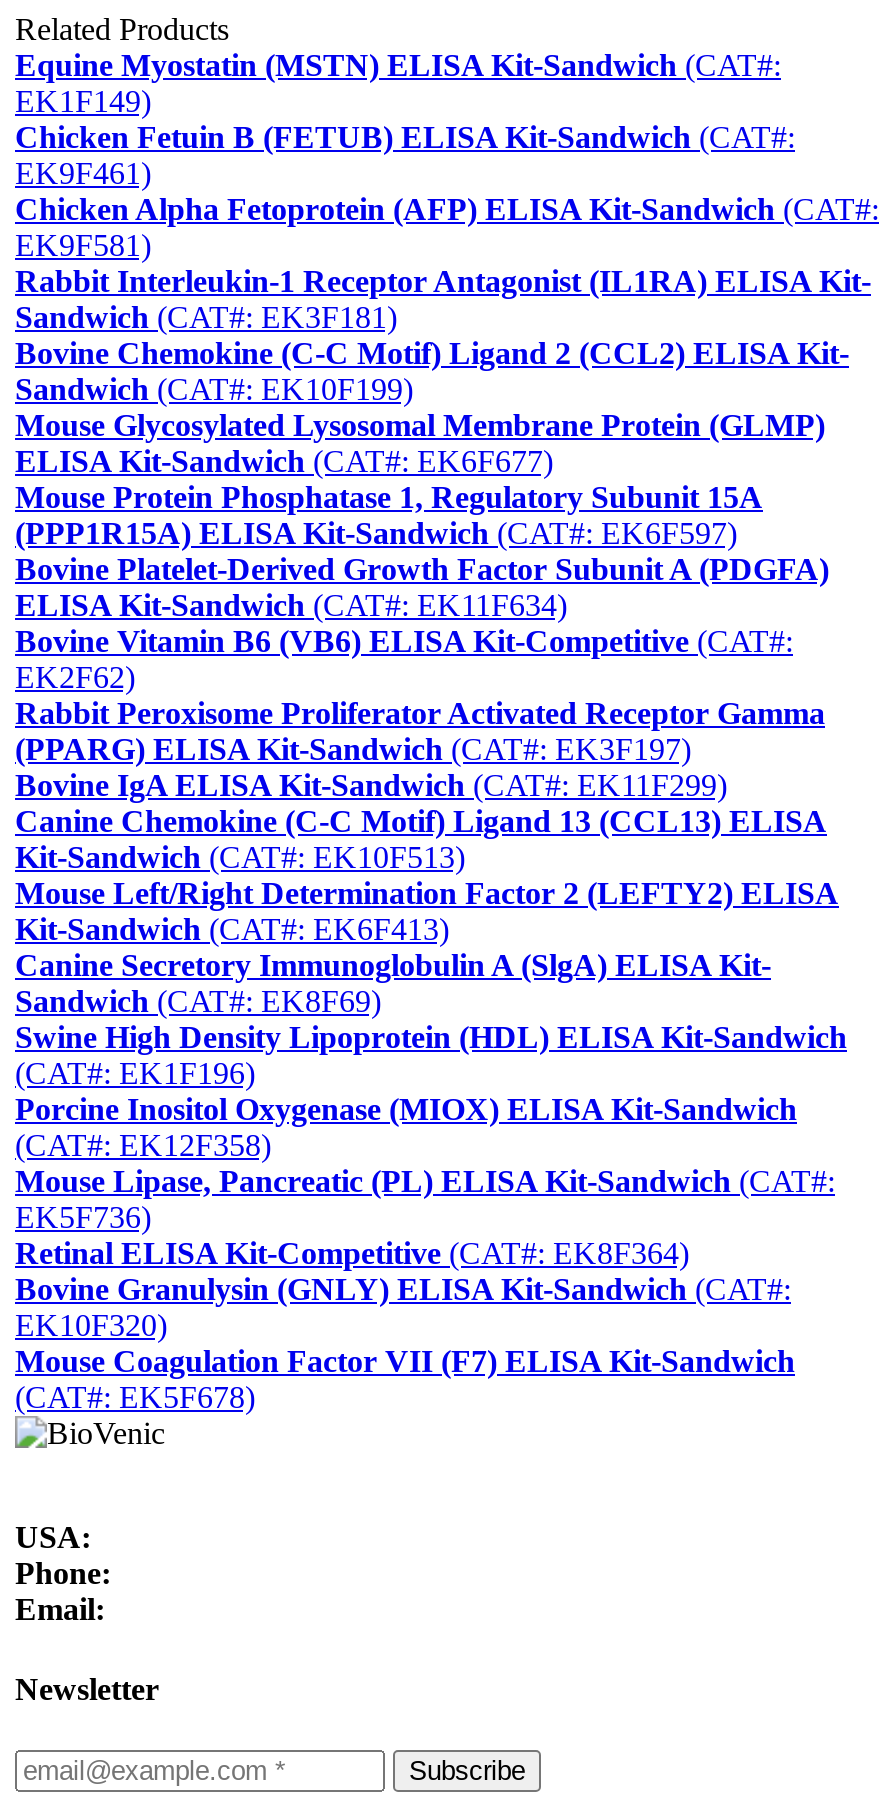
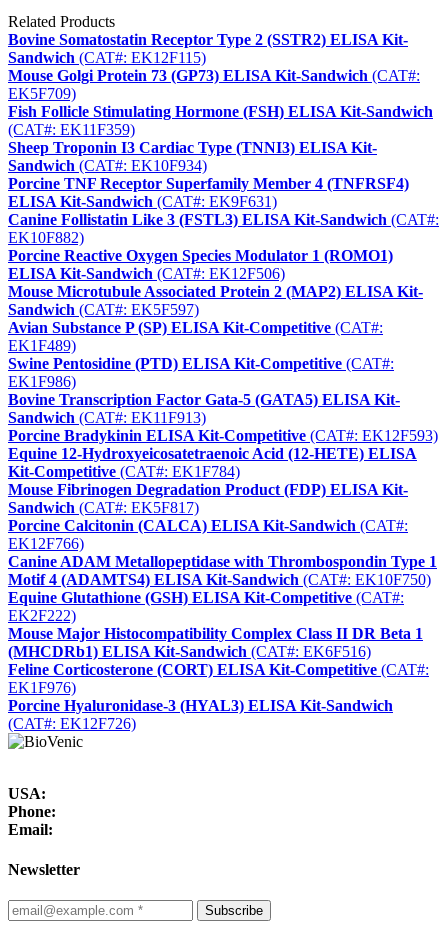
- Equine Myostatin (MSTN) ELISA Kit-Sandwich (CAT#:
- EK1F149)
- Chicken Fetuin B (FETUB) ELISA Kit-Sandwich (CAT#:
- EK9F461)
- Chicken Alpha Fetoprotein (AFP) ELISA Kit-Sandwich (CAT#:
- EK9F581)
- Rabbit Interleukin-1 Receptor Antagonist (IL1RA) ELISA Kit-
- Sandwich (CAT#: EK3F181)
- Bovine Chemokine (C-C Motif) Ligand 2 (CCL2) ELISA Kit-
- Sandwich (CAT#: EK10F199)
- Mouse Glycosylated Lysosomal Membrane Protein (GLMP)
- ELISA Kit-Sandwich (CAT#: EK6F677)
- Mouse Protein Phosphatase 1, Regulatory Subunit 15A
- (PPP1R15A) ELISA Kit-Sandwich (CAT#: EK6F597)
- Bovine Platelet-Derived Growth Factor Subunit A (PDGFA)
- ELISA Kit-Sandwich (CAT#: EK11F634)
- Bovine Vitamin B6 (VB6) ELISA Kit-Competitive (CAT#:
- EK2F62)
- Rabbit Peroxisome Proliferator Activated Receptor Gamma
- (PPARG) ELISA Kit-Sandwich (CAT#: EK3F197)
- Bovine IgA ELISA Kit-Sandwich (CAT#: EK11F299)
- Canine Chemokine (C-C Motif) Ligand 13 (CCL13) ELISA
- Kit-Sandwich (CAT#: EK10F513)
- Mouse Left/Right Determination Factor 2 (LEFTY2) ELISA
- Kit-Sandwich (CAT#: EK6F413)
- Canine Secretory Immunoglobulin A (SlgA) ELISA Kit-
- Sandwich (CAT#: EK8F69)
- Swine High Density Lipoprotein (HDL) ELISA Kit-Sandwich
- (CAT#: EK1F196)
- Porcine Inositol Oxygenase (MIOX) ELISA Kit-Sandwich
- (CAT#: EK12F358)
- Mouse Lipase, Pancreatic (PL) ELISA Kit-Sandwich (CAT#:
- EK5F736)
- Retinal ELISA Kit-Competitive (CAT#: EK8F364)
- Bovine Granulysin (GNLY) ELISA Kit-Sandwich (CAT#:
- EK10F320)
- Mouse Coagulation Factor VII (F7) ELISA Kit-Sandwich
- (CAT#: EK5F678)
+ Bovine Somatostatin Receptor Type 2 (SSTR2) ELISA Kit-
+ Sandwich (CAT#: EK12F115)
+ Mouse Golgi Protein 73 (GP73) ELISA Kit-Sandwich (CAT#:
+ EK5F709)
+ Fish Follicle Stimulating Hormone (FSH) ELISA Kit-Sandwich
+ (CAT#: EK11F359)
+ Sheep Troponin I3 Cardiac Type (TNNI3) ELISA Kit-
+ Sandwich (CAT#: EK10F934)
+ Porcine TNF Receptor Superfamily Member 4 (TNFRSF4)
+ ELISA Kit-Sandwich (CAT#: EK9F631)
+ Canine Follistatin Like 3 (FSTL3) ELISA Kit-Sandwich (CAT#:
+ EK10F882)
+ Porcine Reactive Oxygen Species Modulator 1 (ROMO1)
+ ELISA Kit-Sandwich (CAT#: EK12F506)
+ Mouse Microtubule Associated Protein 2 (MAP2) ELISA Kit-
+ Sandwich (CAT#: EK5F597)
+ Avian Substance P (SP) ELISA Kit-Competitive (CAT#:
+ EK1F489)
+ Swine Pentosidine (PTD) ELISA Kit-Competitive (CAT#:
+ EK1F986)
+ Bovine Transcription Factor Gata-5 (GATA5) ELISA Kit-
+ Sandwich (CAT#: EK11F913)
+ Porcine Bradykinin ELISA Kit-Competitive (CAT#: EK12F593)
+ Equine 12-Hydroxyeicosatetraenoic Acid (12-HETE) ELISA
+ Kit-Competitive (CAT#: EK1F784)
+ Mouse Fibrinogen Degradation Product (FDP) ELISA Kit-
+ Sandwich (CAT#: EK5F817)
+ Porcine Calcitonin (CALCA) ELISA Kit-Sandwich (CAT#:
+ EK12F766)
+ Canine ADAM Metallopeptidase with Thrombospondin Type 1
+ Motif 4 (ADAMTS4) ELISA Kit-Sandwich (CAT#: EK10F750)
+ Equine Glutathione (GSH) ELISA Kit-Competitive (CAT#:
+ EK2F222)
+ Mouse Major Histocompatibility Complex Class II DR Beta 1
+ (MHCDRb1) ELISA Kit-Sandwich (CAT#: EK6F516)
+ Feline Corticosterone (CORT) ELISA Kit-Competitive (CAT#:
+ EK1F976)
+ Porcine Hyaluronidase-3 (HYAL3) ELISA Kit-Sandwich
+ (CAT#: EK12F726)
